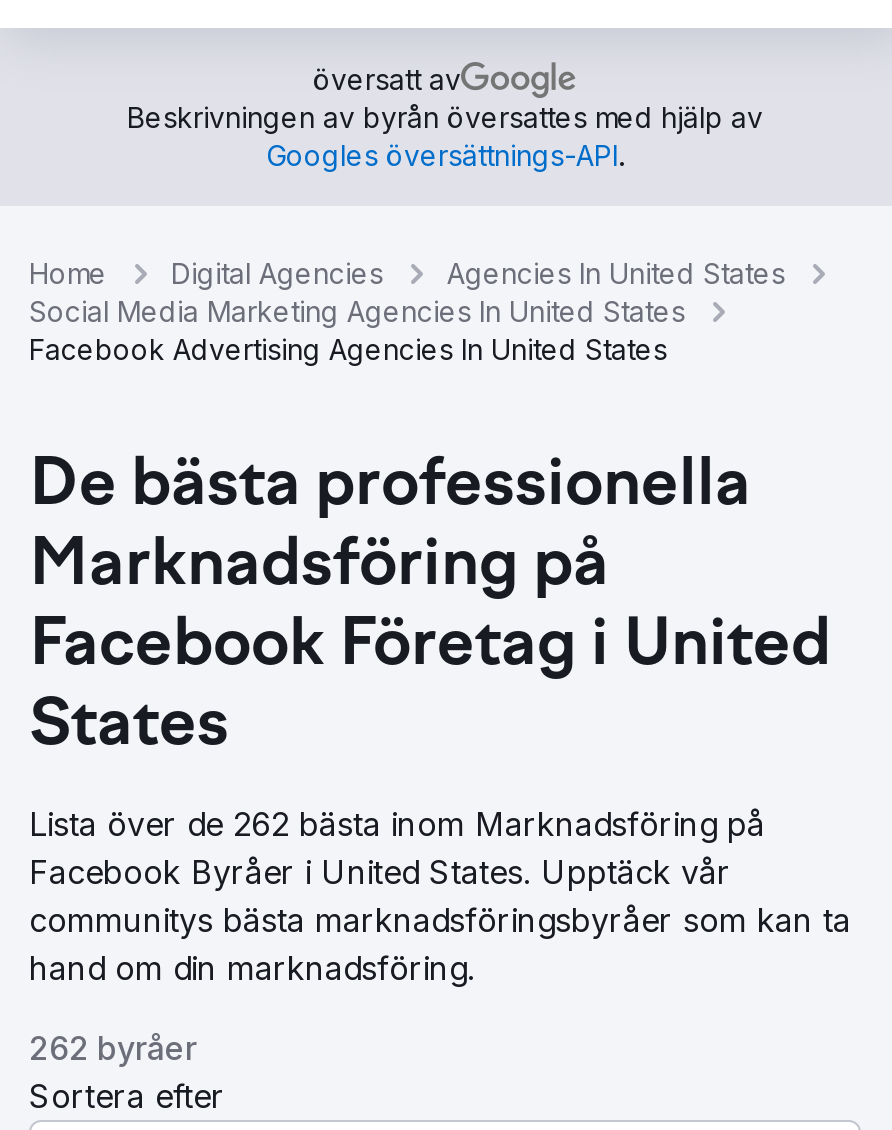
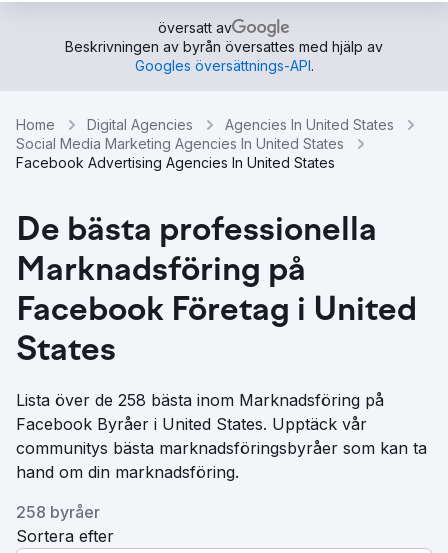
- Lista över de 262 bästa inom Marknadsföring på
+ Lista över de 258 bästa inom Marknadsföring på

- 262 byråer
+ 258 byråer
